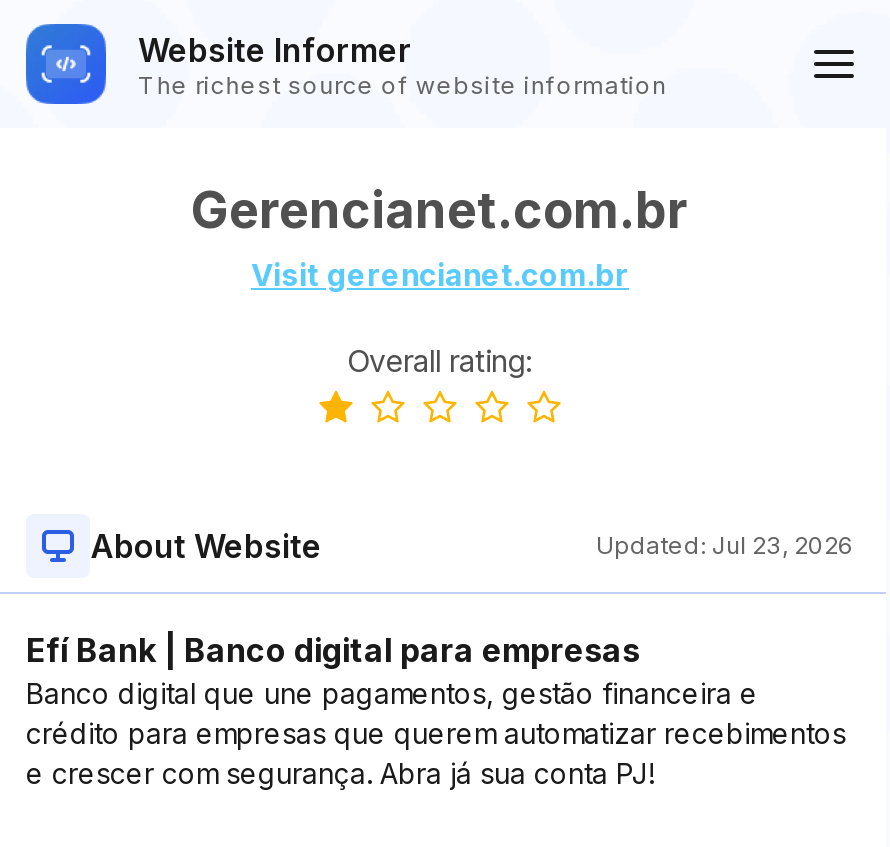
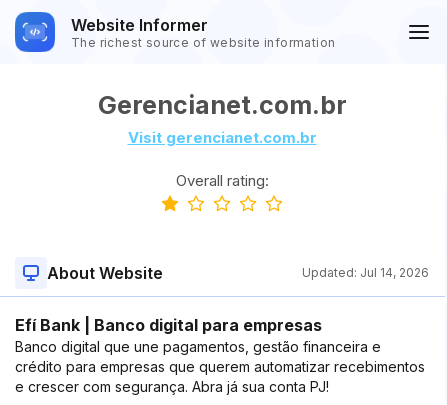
- Updated: Jul 23, 2026
+ Updated: Jul 14, 2026
